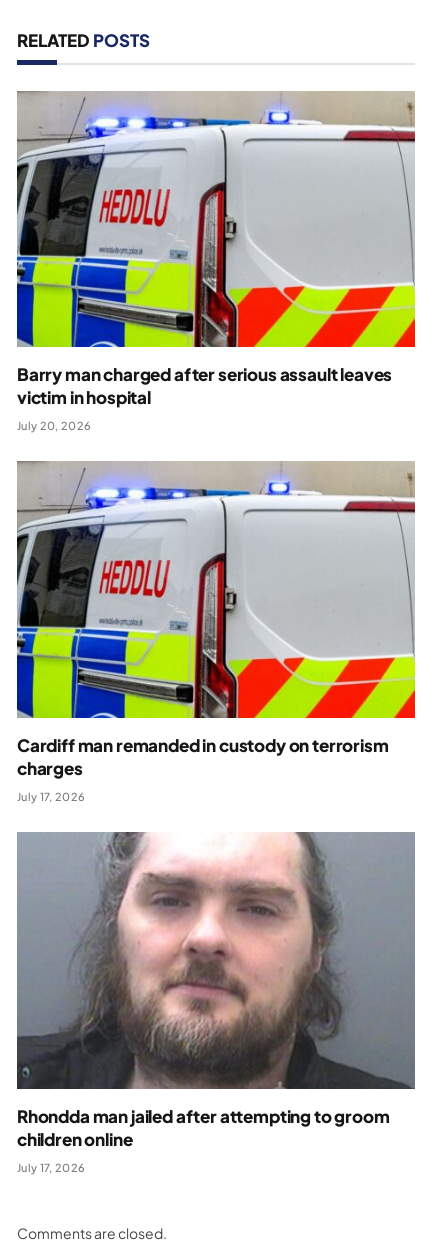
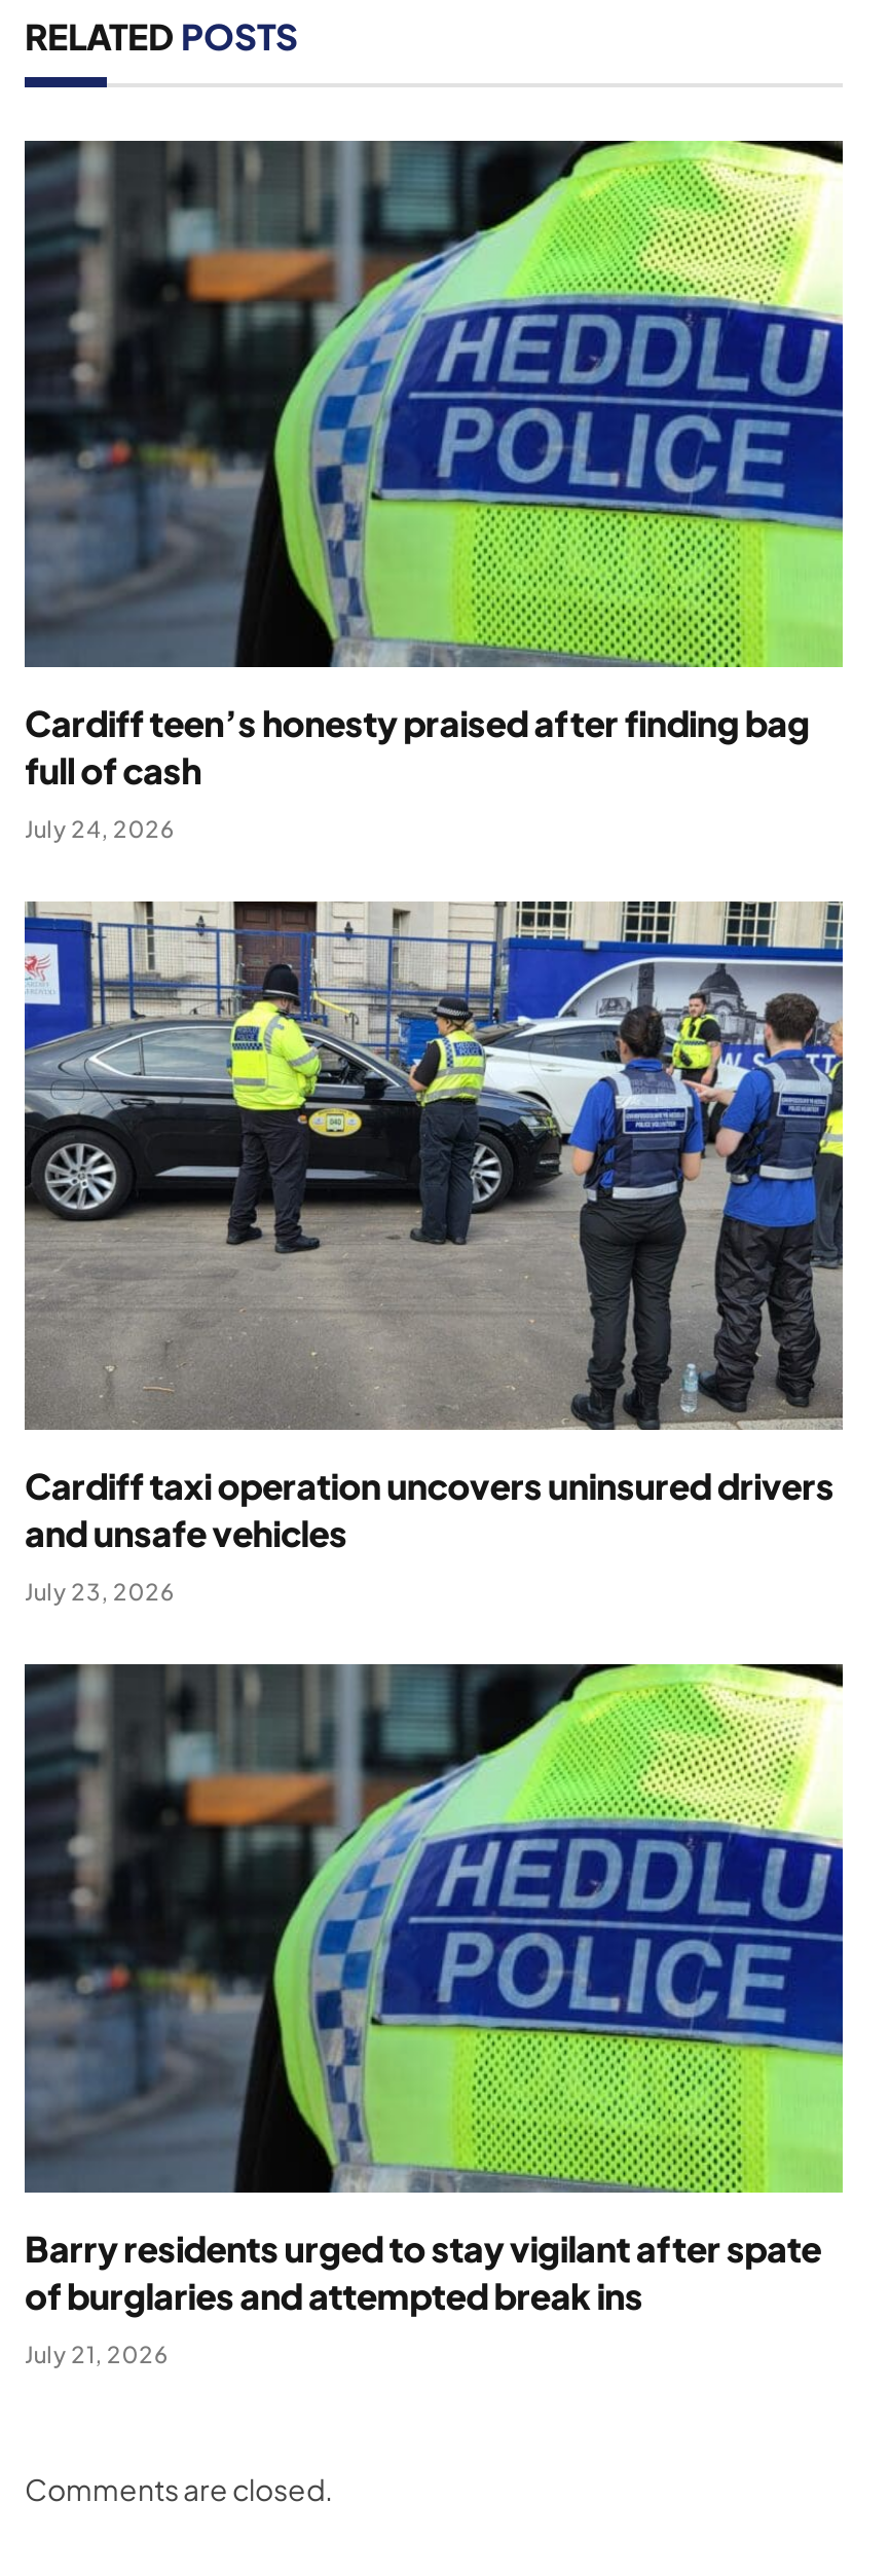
- [image]
- Barry man charged after serious assault leaves
- victim in hospital
+ [image]
+ Cardiff teen’s honesty praised after finding bag
+ full of cash

- July 20, 2026
+ July 24, 2026

- [image]
- Cardiff man remanded in custody on terrorism
- charges
+ [image]
+ Cardiff taxi operation uncovers uninsured drivers
+ and unsafe vehicles

- July 17, 2026
+ July 23, 2026

- [image]
- Rhondda man jailed after attempting to groom
- children online
+ [image]
+ Barry residents urged to stay vigilant after spate
+ of burglaries and attempted break ins

- July 17, 2026
+ July 21, 2026
